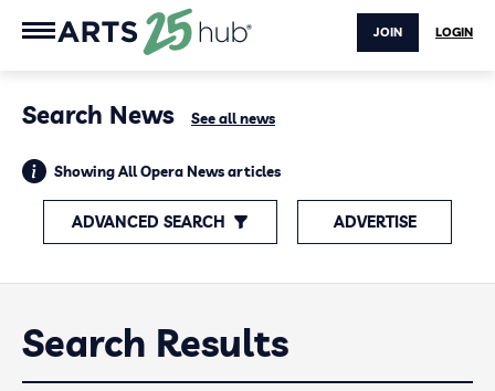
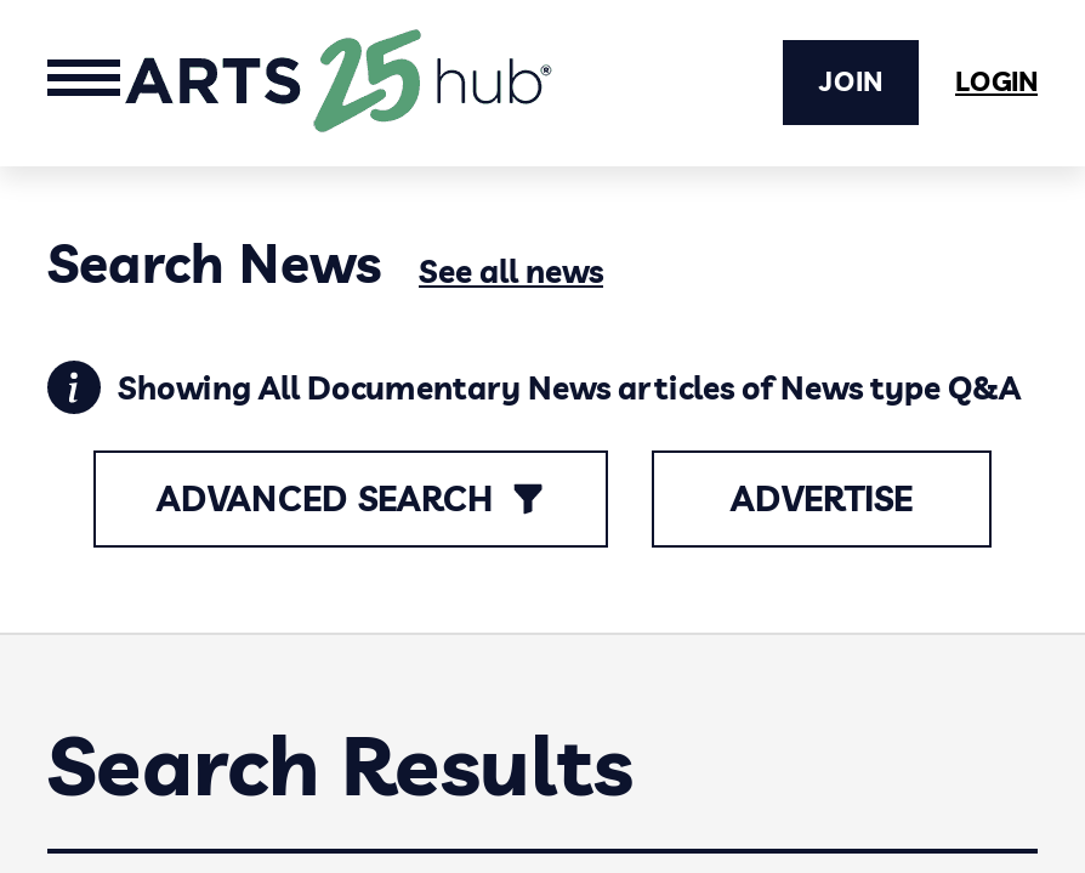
- Showing All Opera News articles
+ Showing All Documentary News articles of News type Q&A
